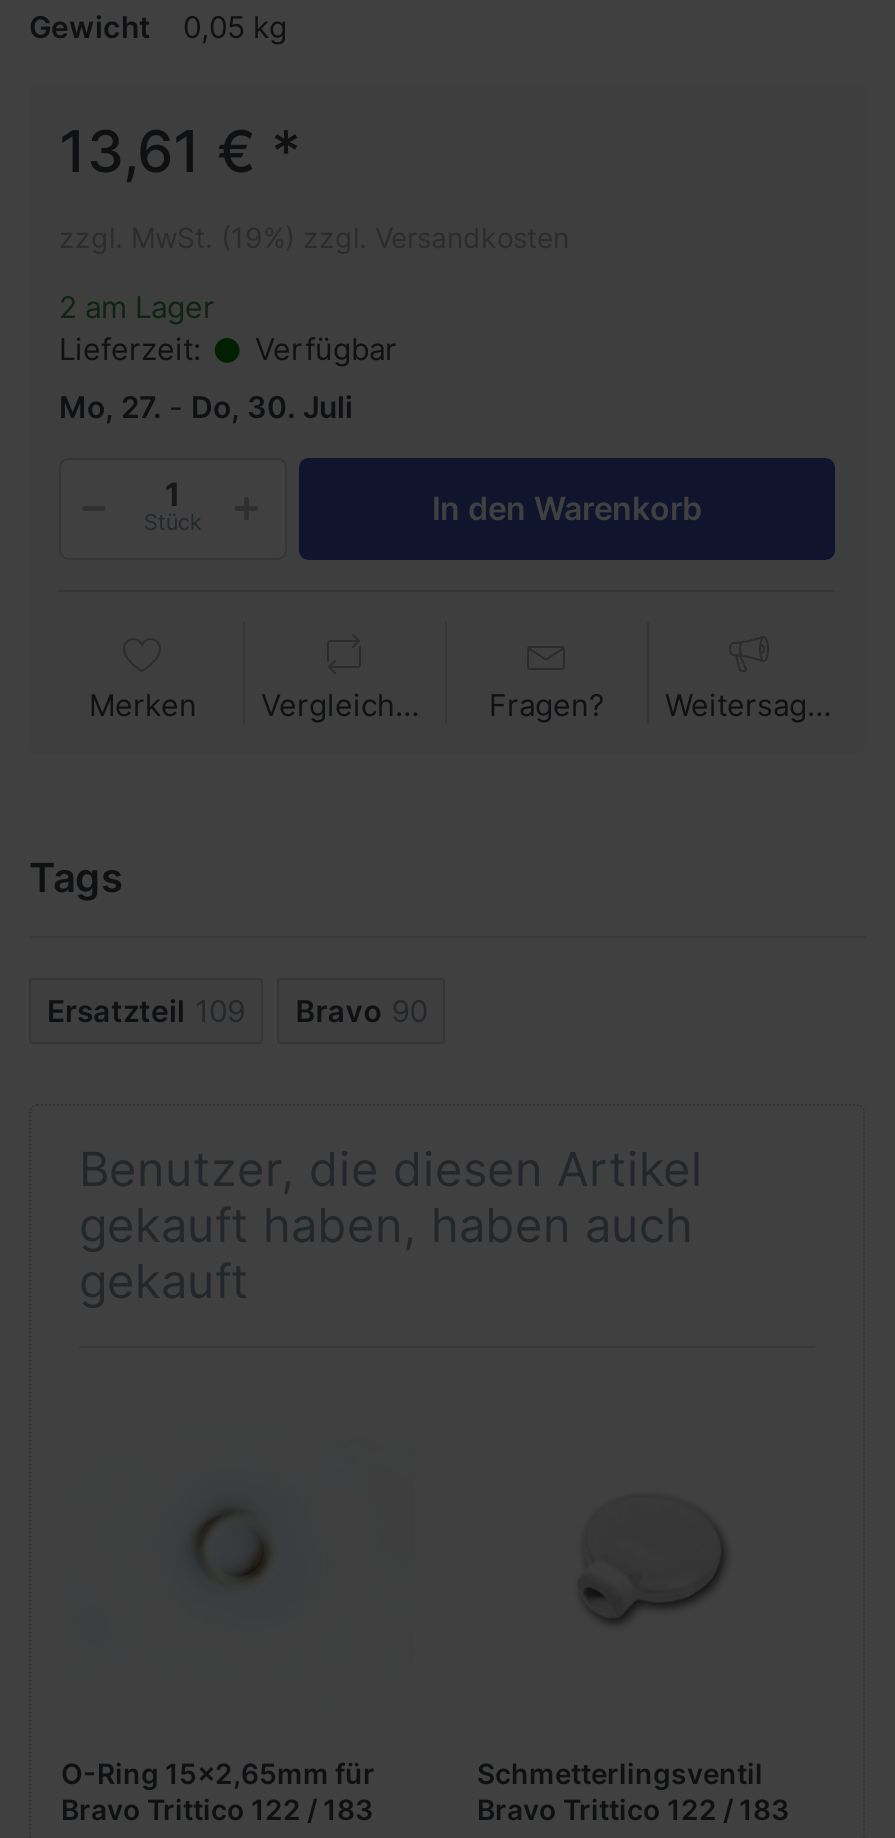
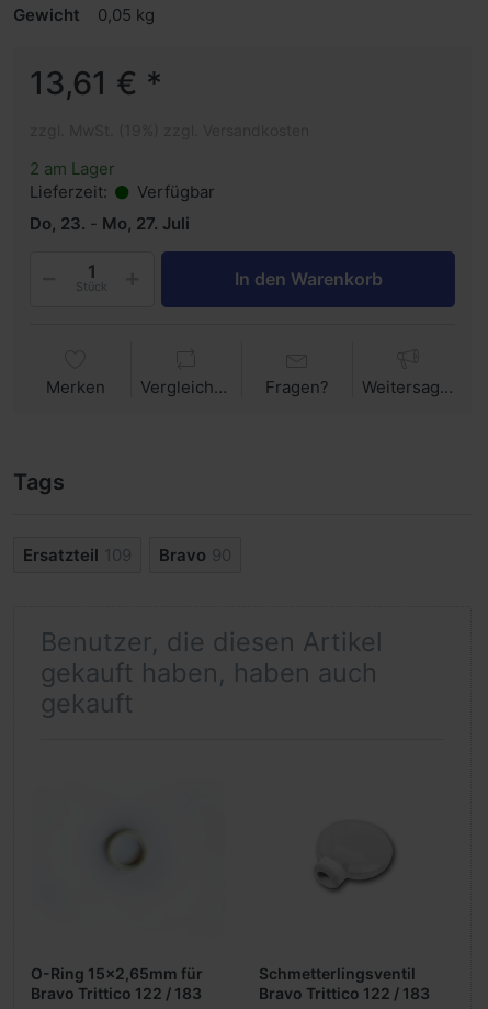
- Mo, 27. - Do, 30. Juli
+ Do, 23. - Mo, 27. Juli
